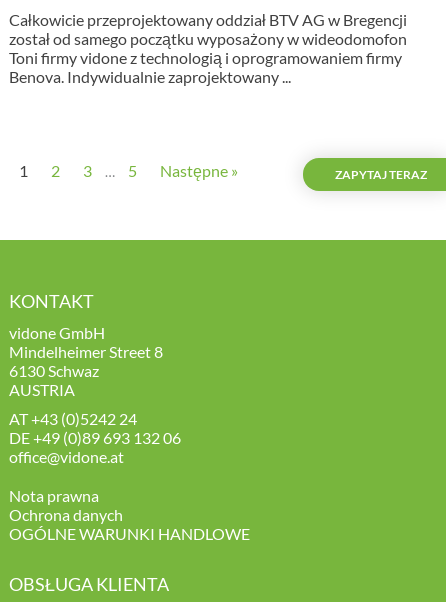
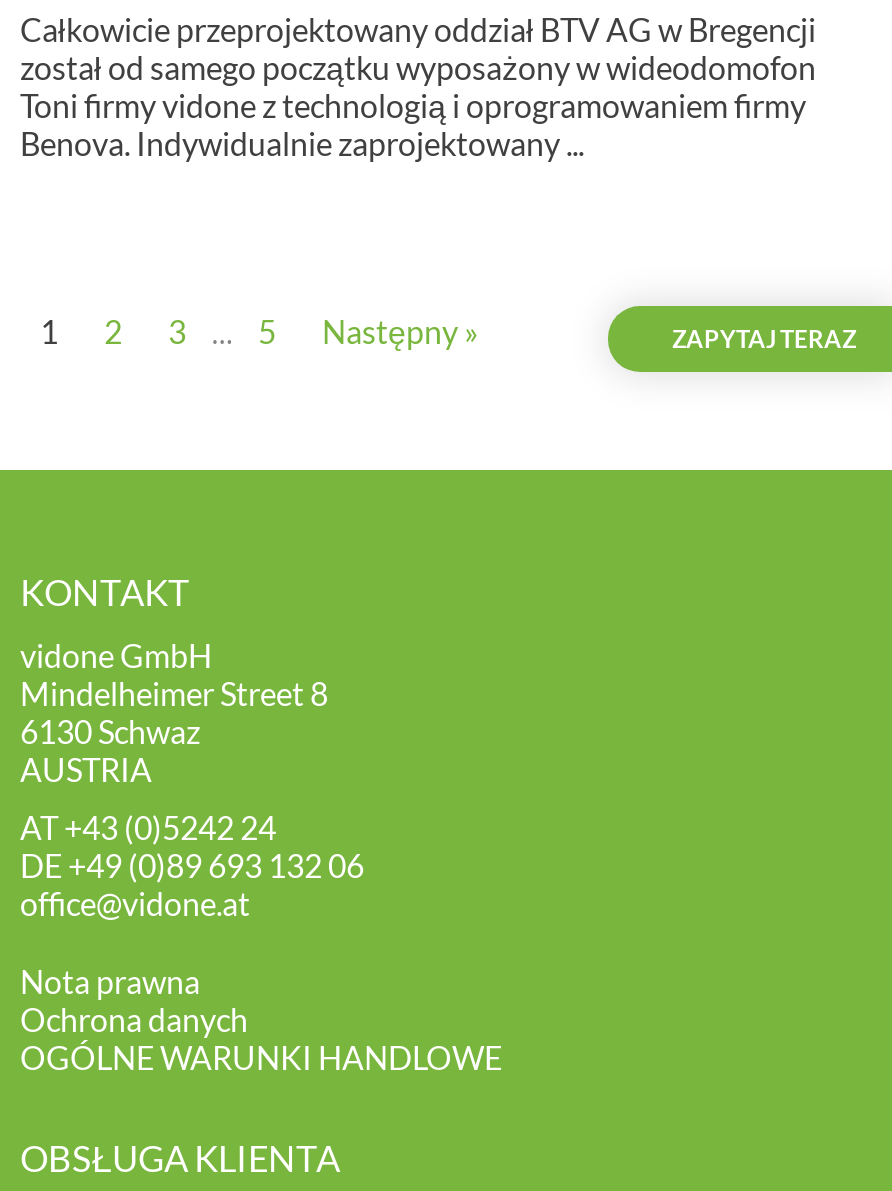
- Następne »
+ Następny »
